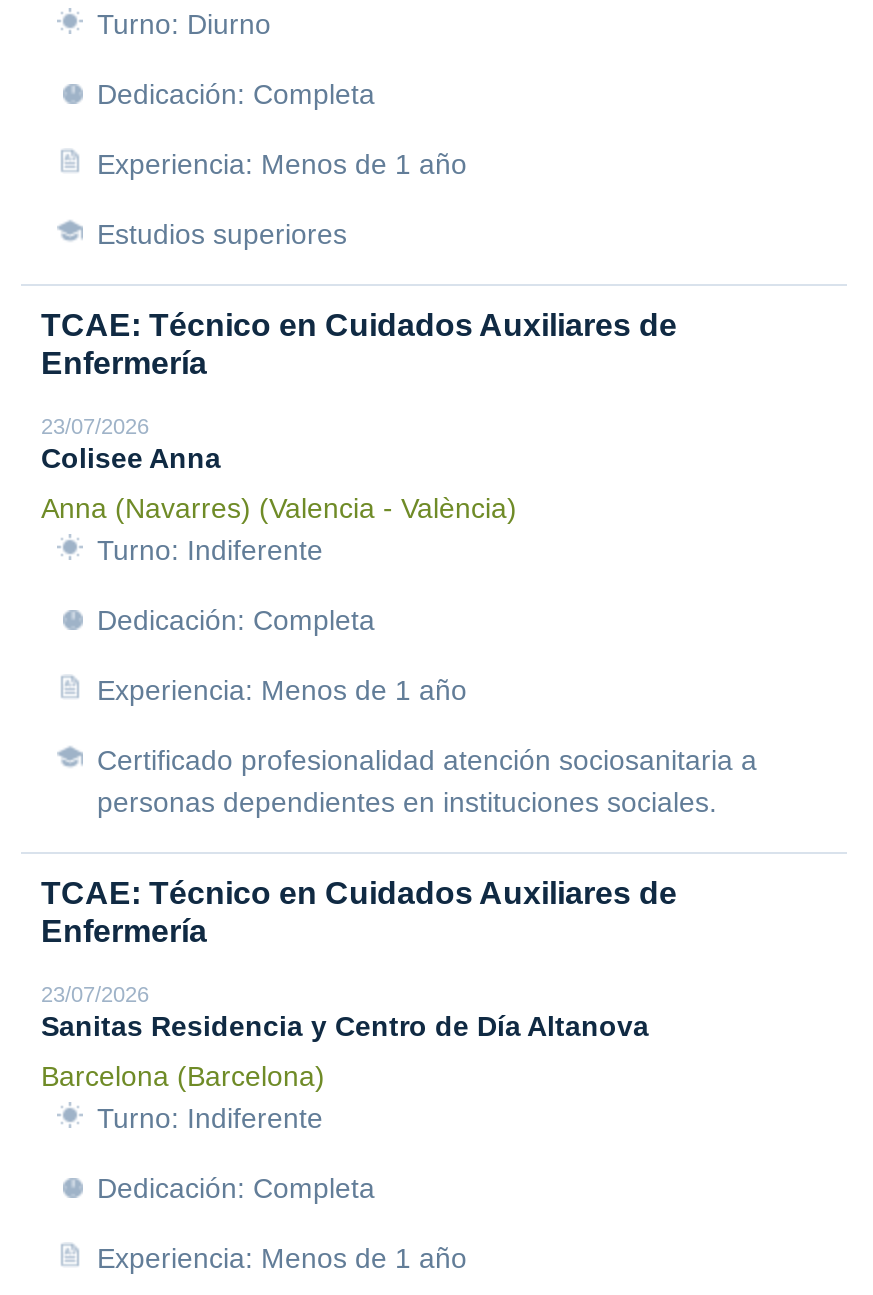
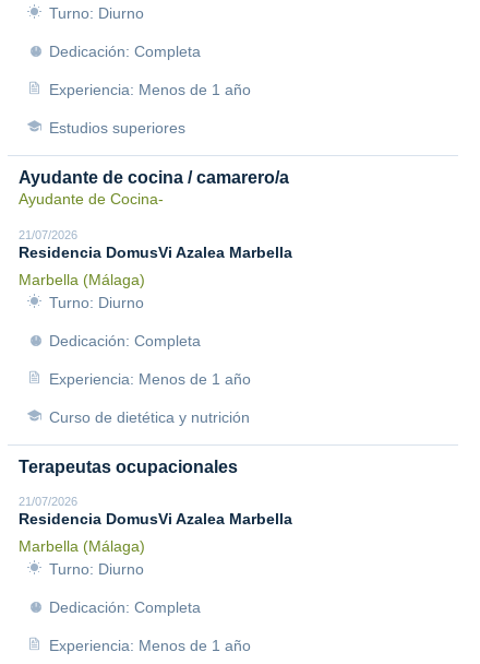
- TCAE: Técnico en Cuidados Auxiliares de
- Enfermería
+ Ayudante de cocina / camarero/a
+ Ayudante de Cocina-

- 23/07/2026
- Colisee Anna
+ 21/07/2026
+ Residencia DomusVi Azalea Marbella

- Anna (Navarres) (Valencia - València)
- Turno: Indiferente
+ Marbella (Málaga)
+ Turno: Diurno

- Certificado profesionalidad atención sociosanitaria a
- personas dependientes en instituciones sociales.
+ Curso de dietética y nutrición

- TCAE: Técnico en Cuidados Auxiliares de
- Enfermería
+ Terapeutas ocupacionales

- 23/07/2026
- Sanitas Residencia y Centro de Día Altanova
+ 21/07/2026
+ Residencia DomusVi Azalea Marbella

- Barcelona (Barcelona)
- Turno: Indiferente
+ Marbella (Málaga)
+ Turno: Diurno
